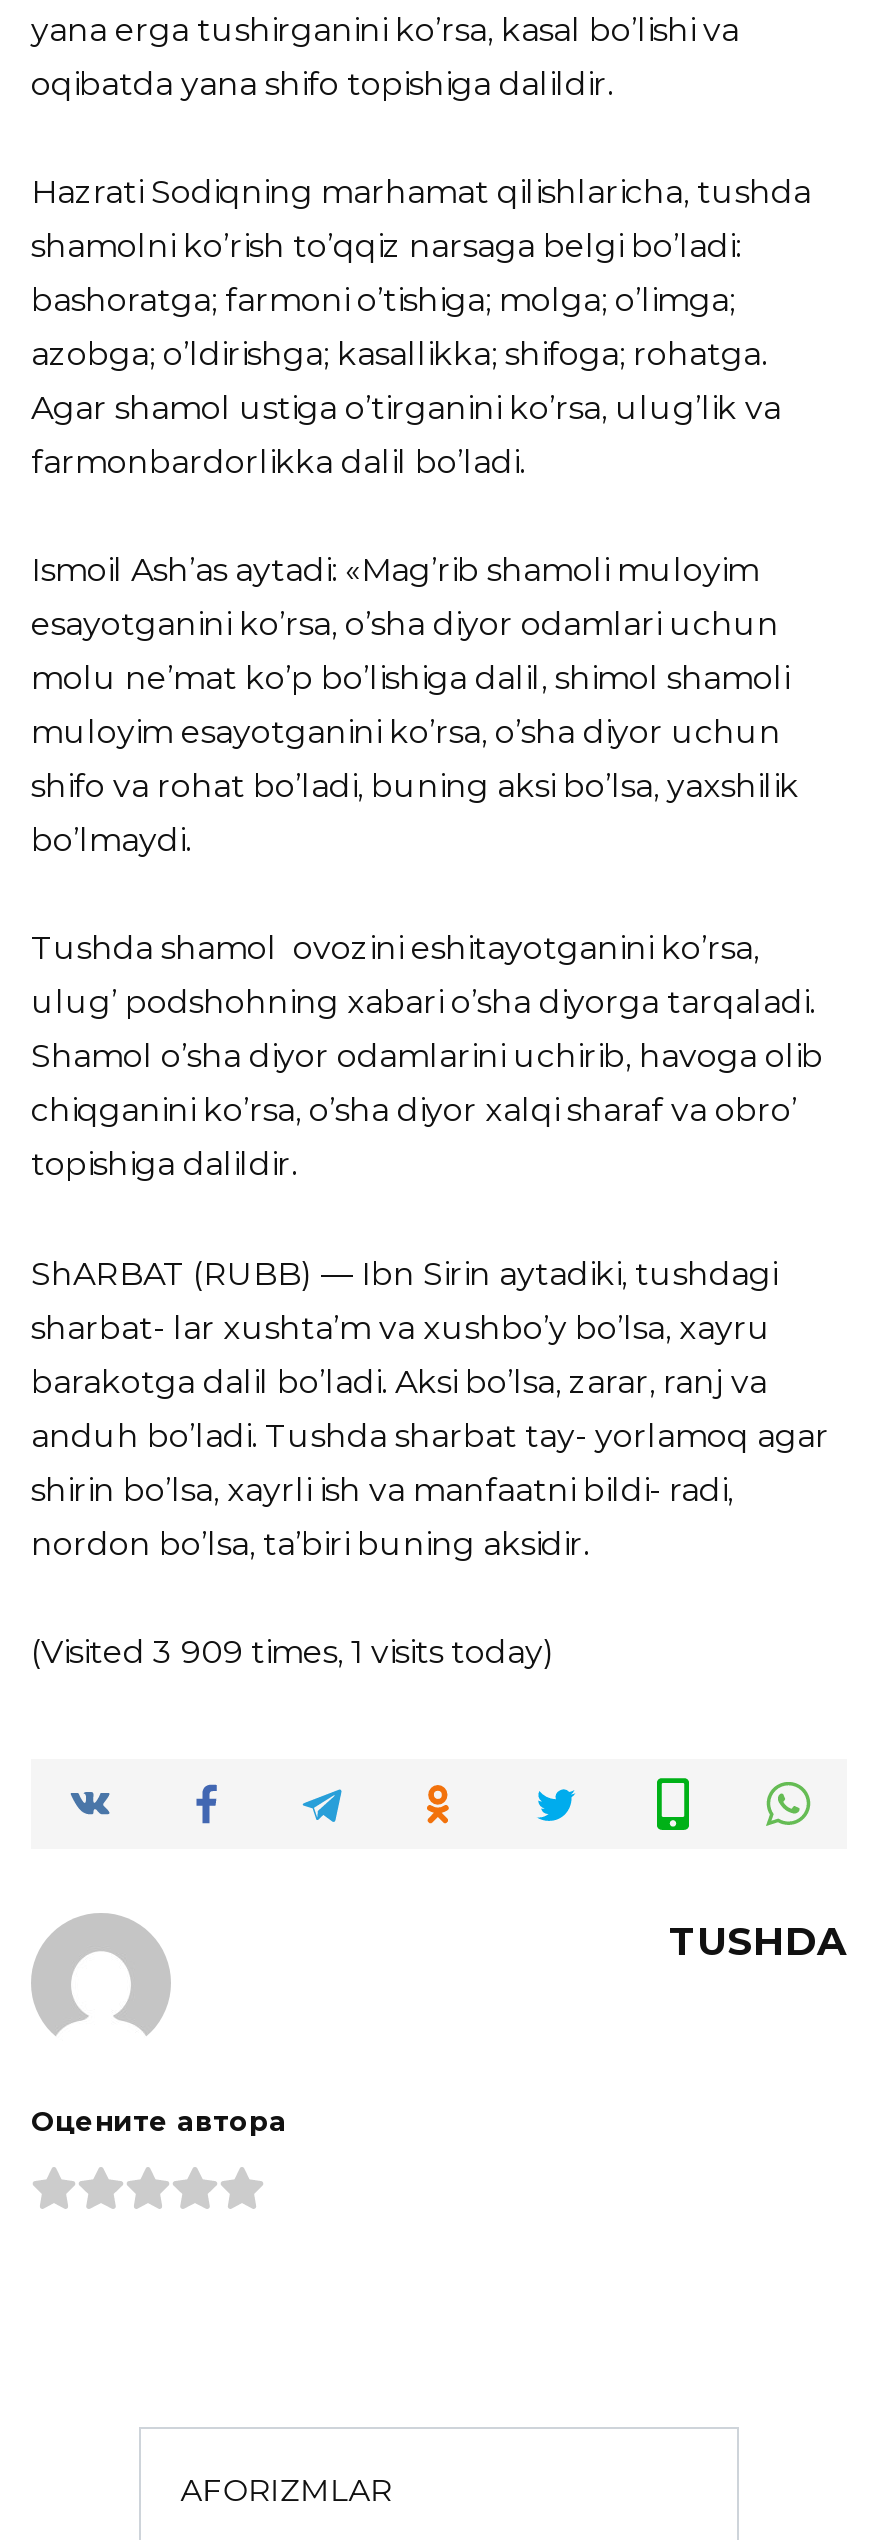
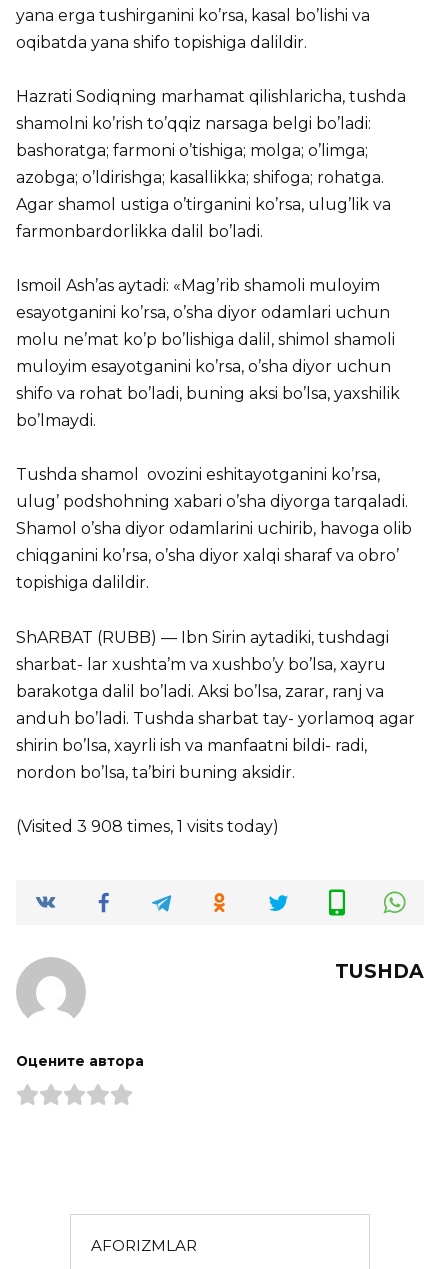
- (Visited 3 909 times, 1 visits today)
+ (Visited 3 908 times, 1 visits today)
